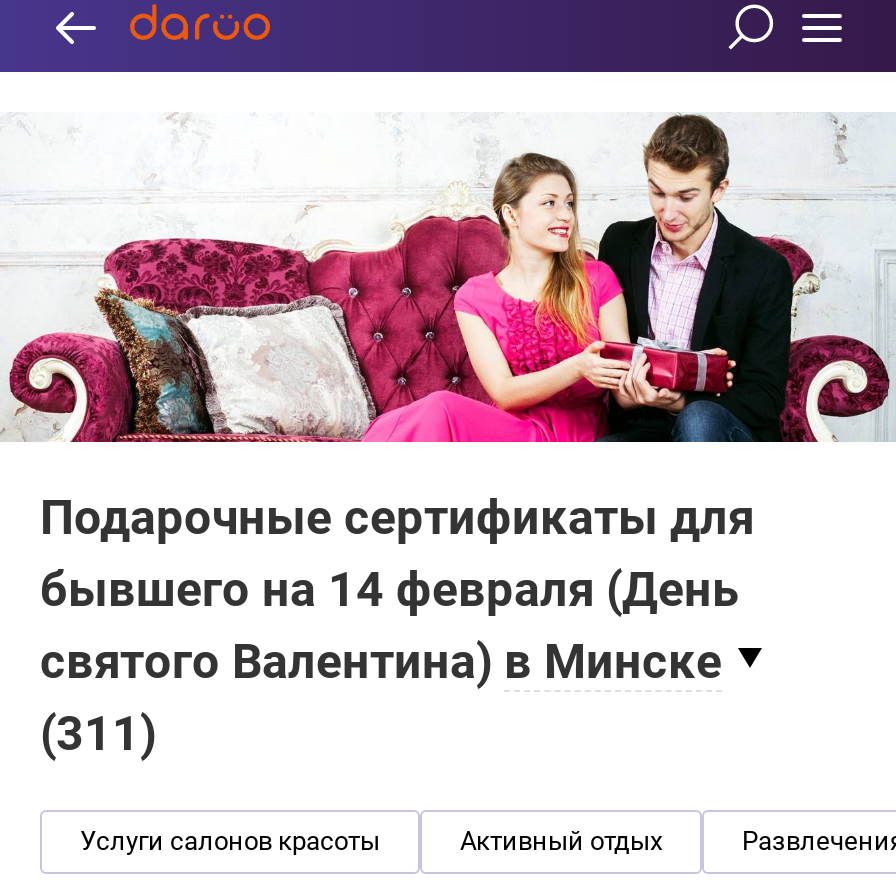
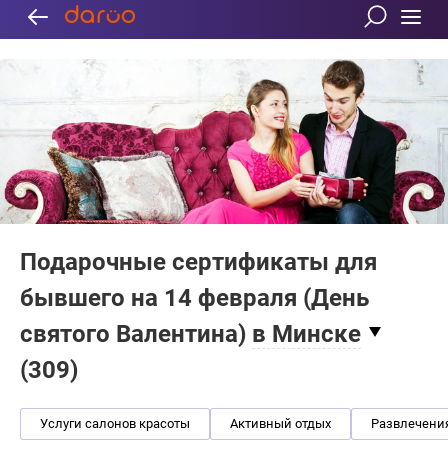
- (311)
+ (309)
